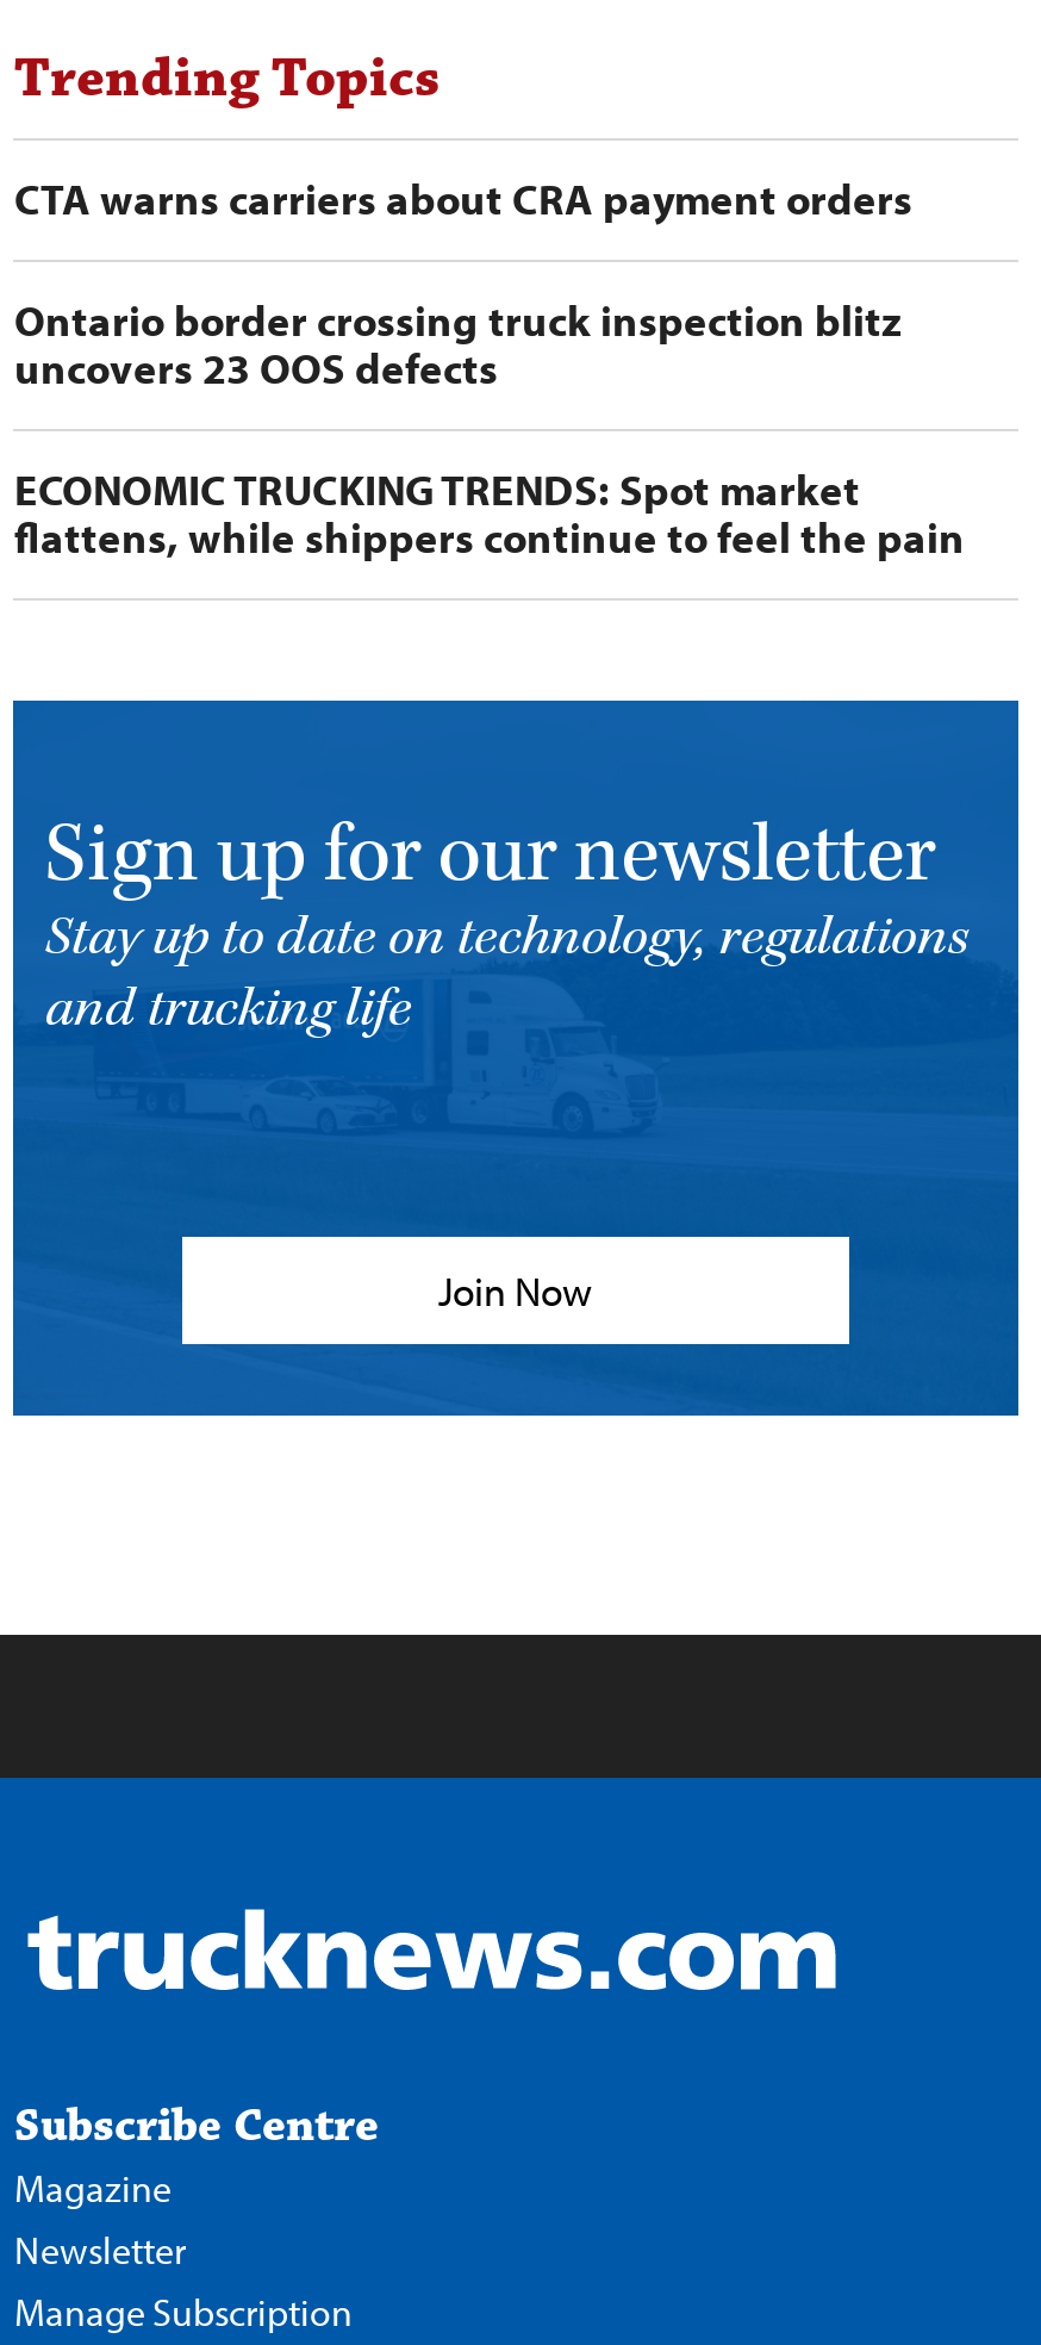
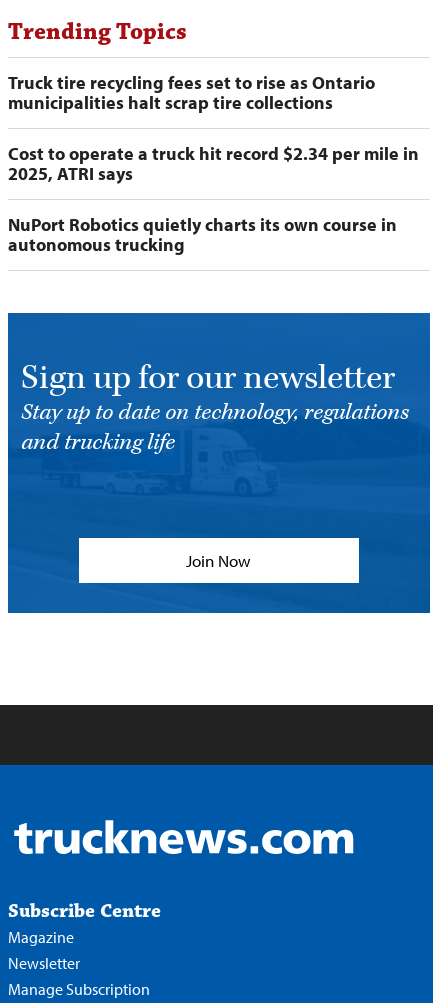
- CTA warns carriers about CRA payment orders
+ Truck tire recycling fees set to rise as Ontario
+ municipalities halt scrap tire collections

- Ontario border crossing truck inspection blitz
- uncovers 23 OOS defects
+ Cost to operate a truck hit record $2.34 per mile in
+ 2025, ATRI says

- ECONOMIC TRUCKING TRENDS: Spot market
- flattens, while shippers continue to feel the pain
+ NuPort Robotics quietly charts its own course in
+ autonomous trucking
